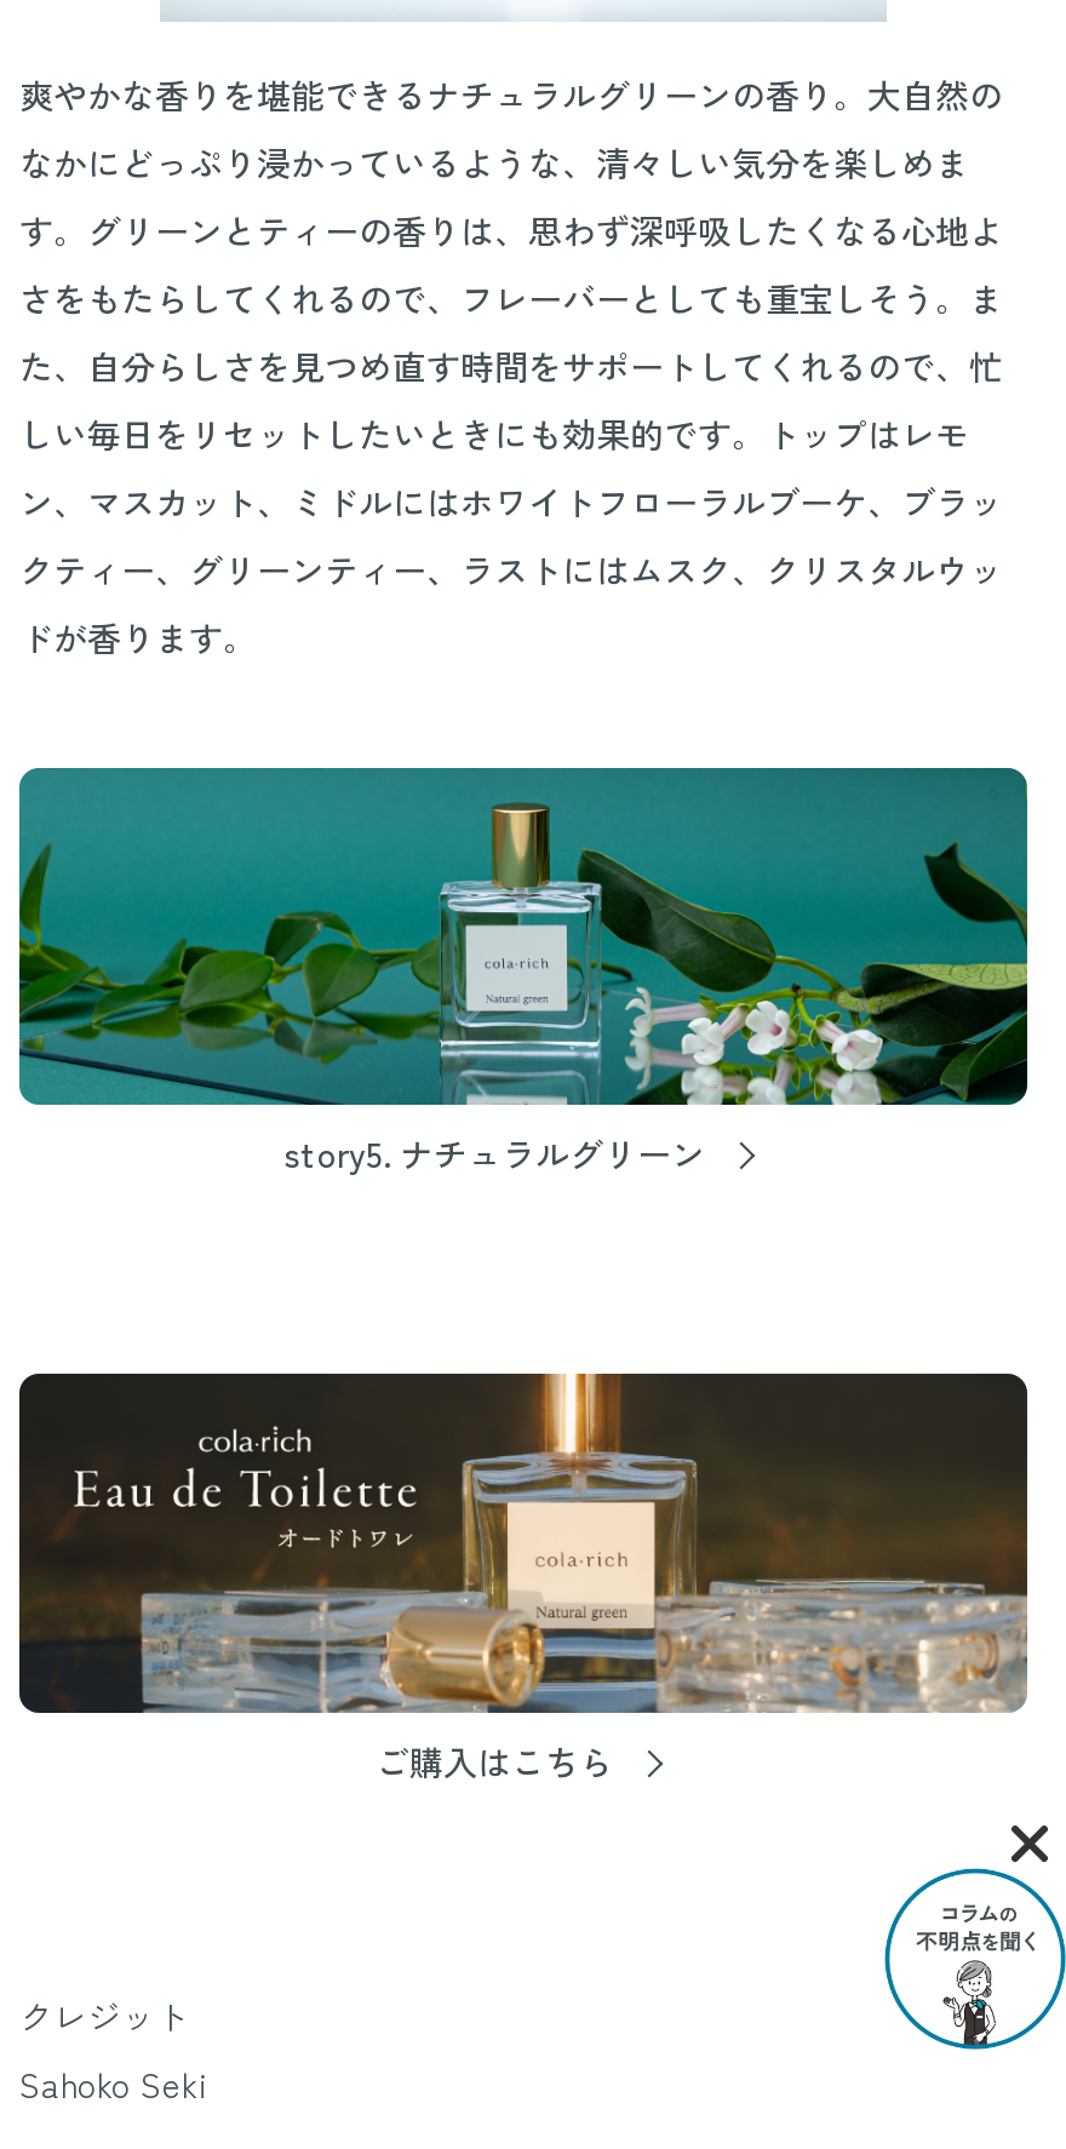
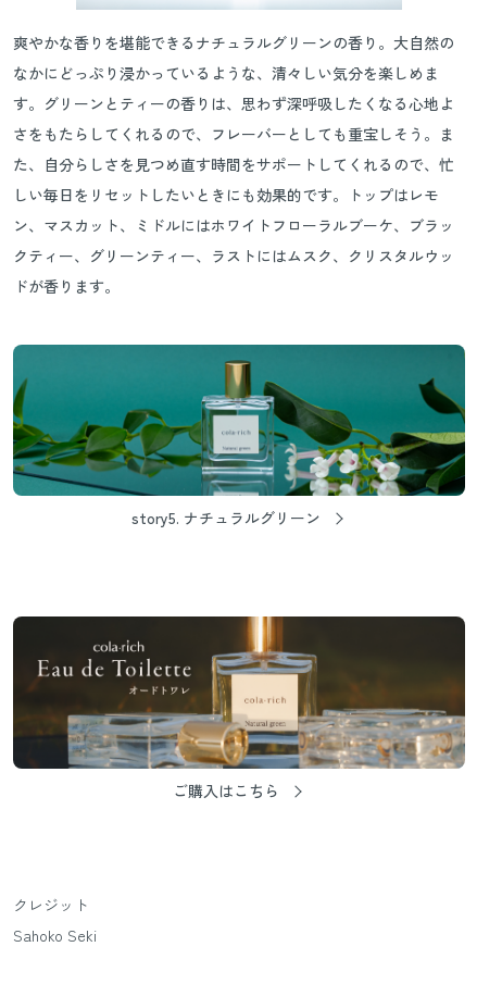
- [image]
